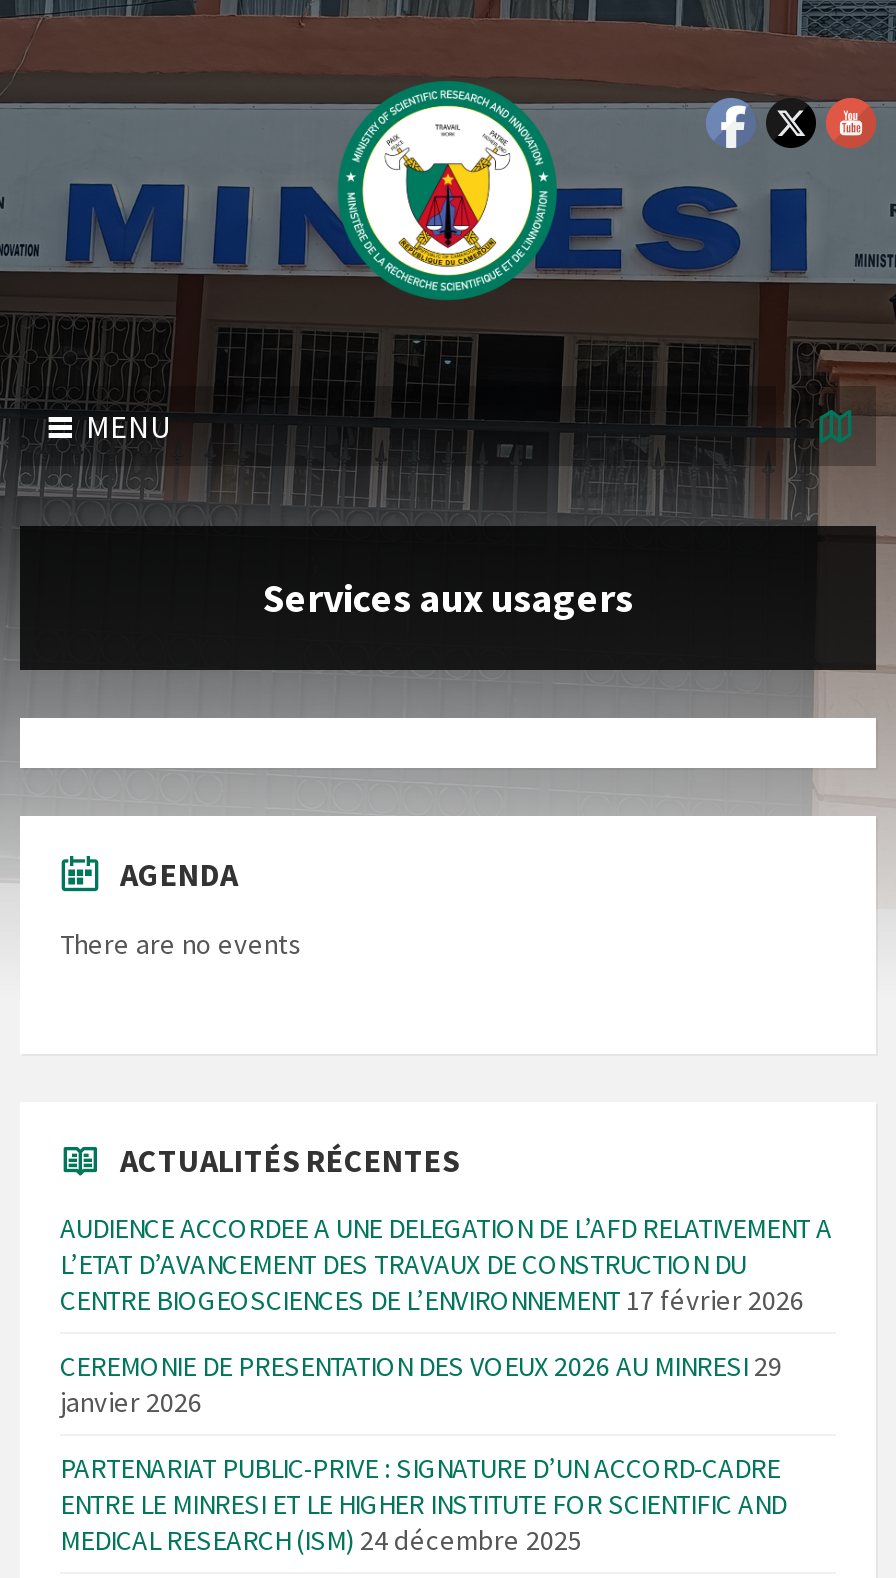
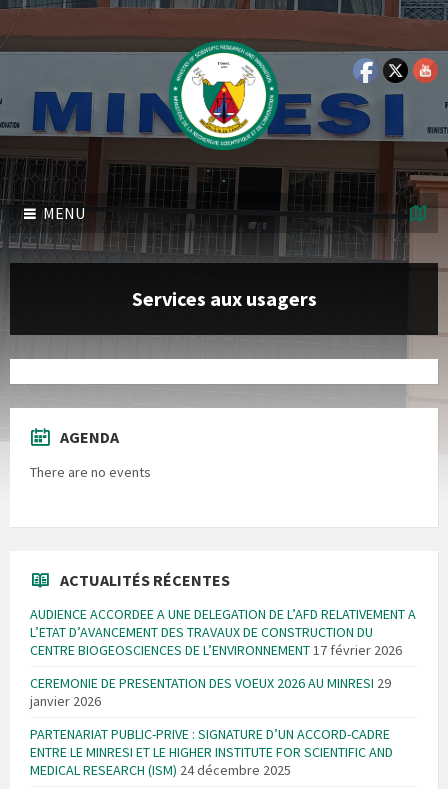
- [image]
+ [image]
